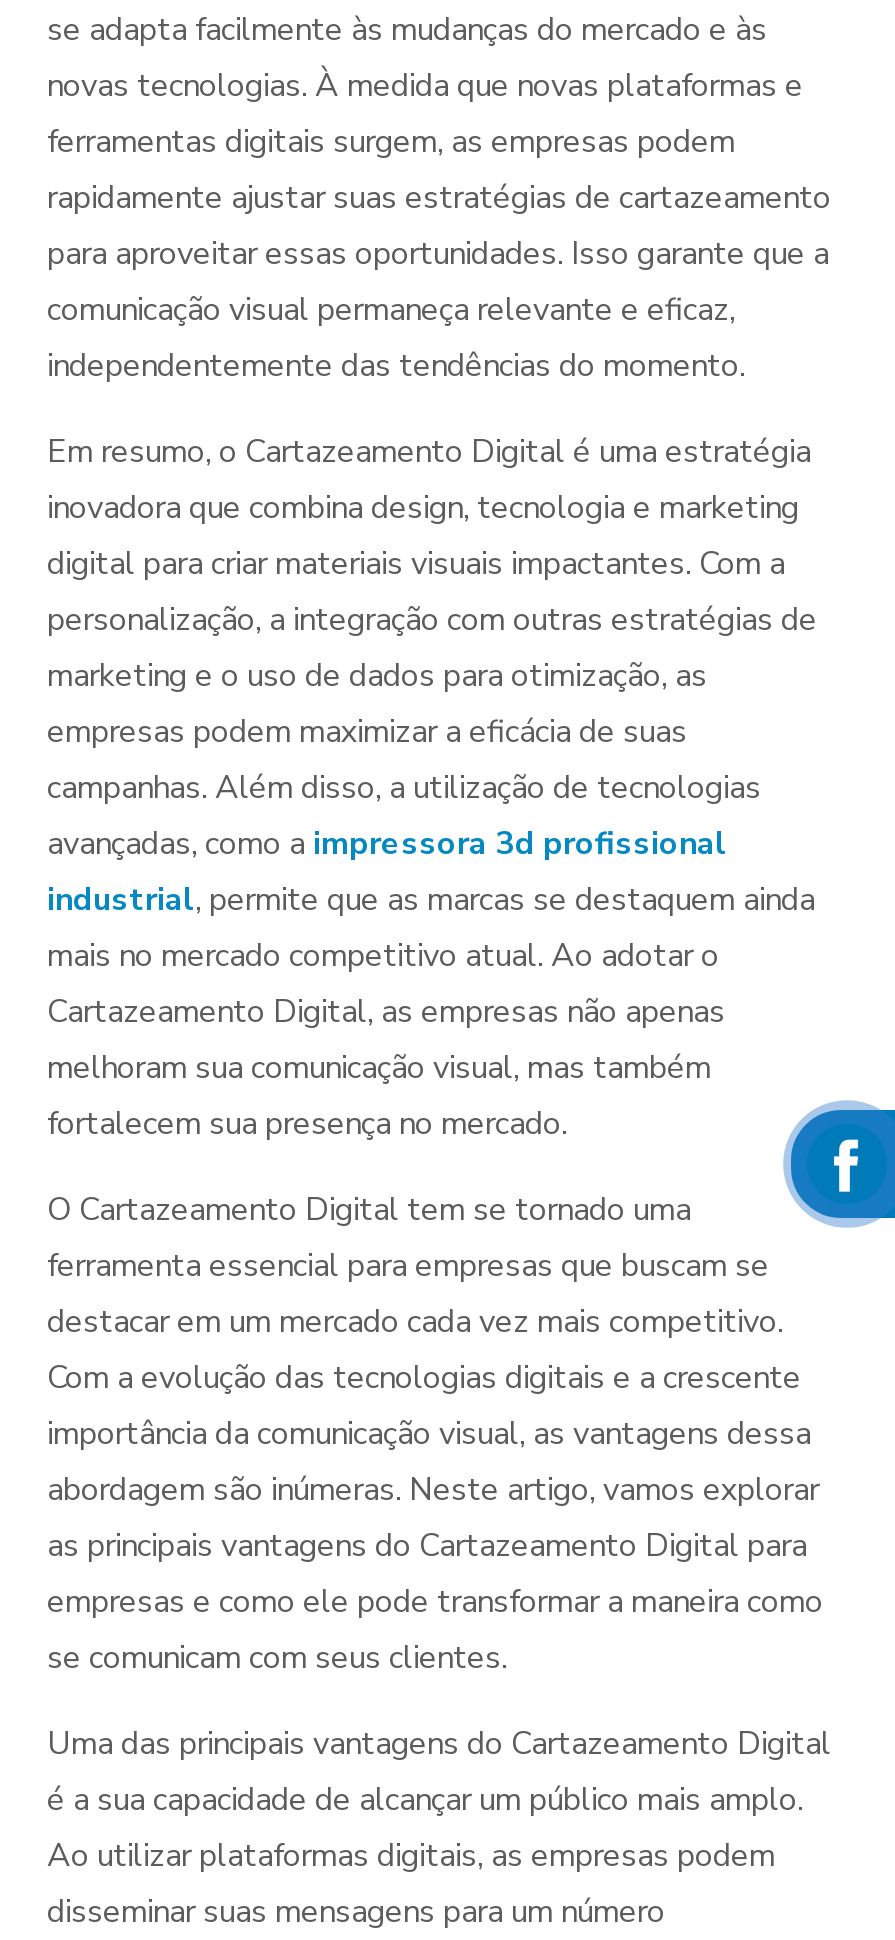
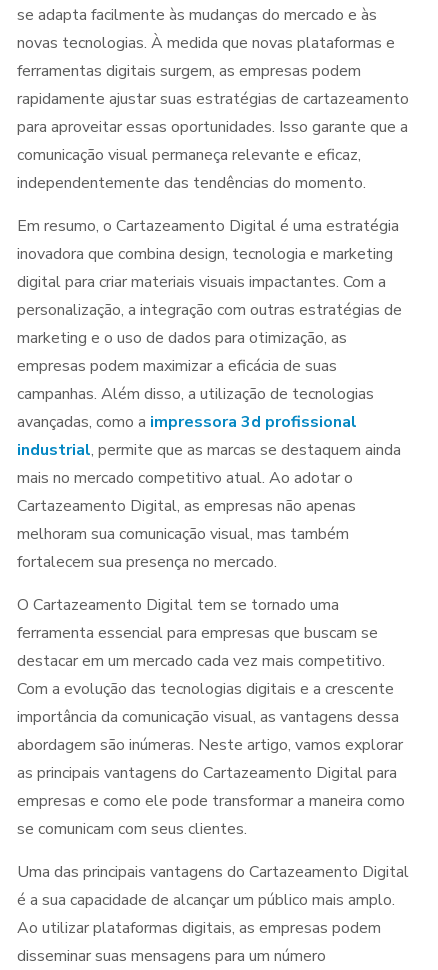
- [image]
